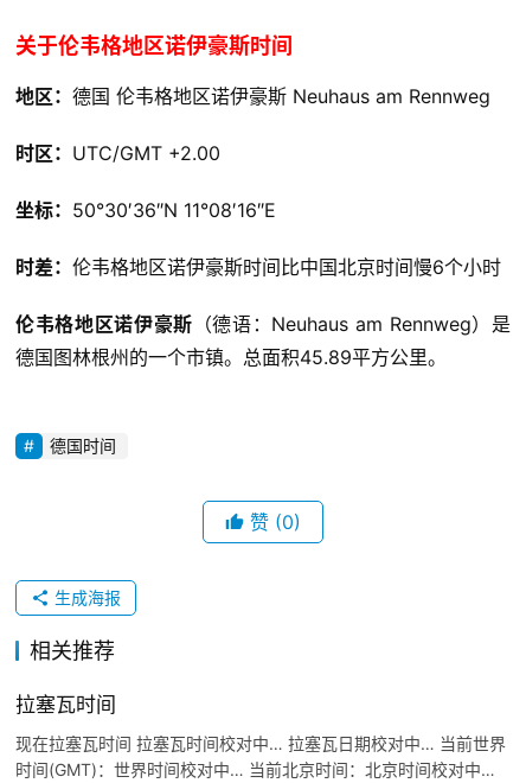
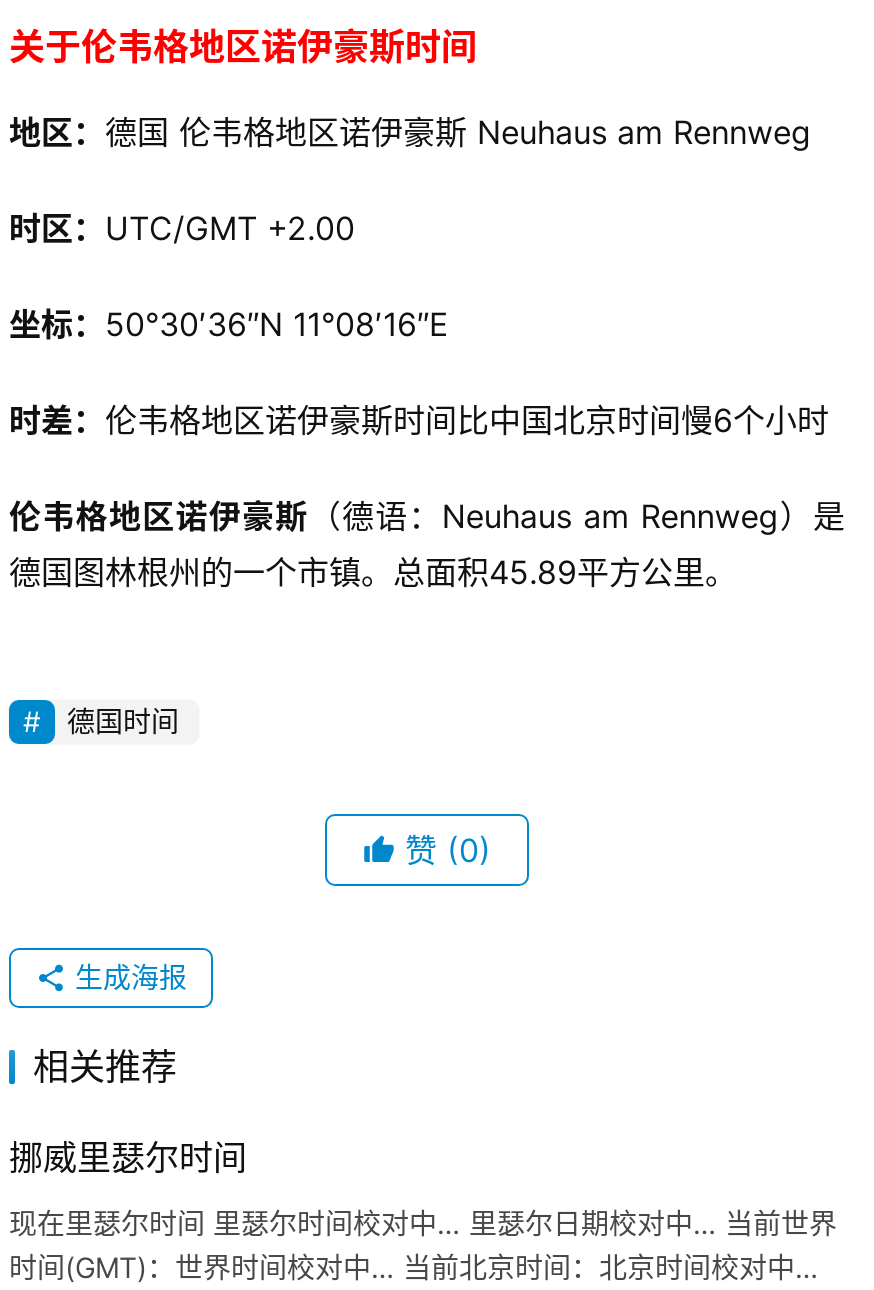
- 拉塞瓦时间
+ 挪威里瑟尔时间

- 现在拉塞瓦时间 拉塞瓦时间校对中… 拉塞瓦日期校对中… 当前世界
+ 现在里瑟尔时间 里瑟尔时间校对中… 里瑟尔日期校对中… 当前世界
